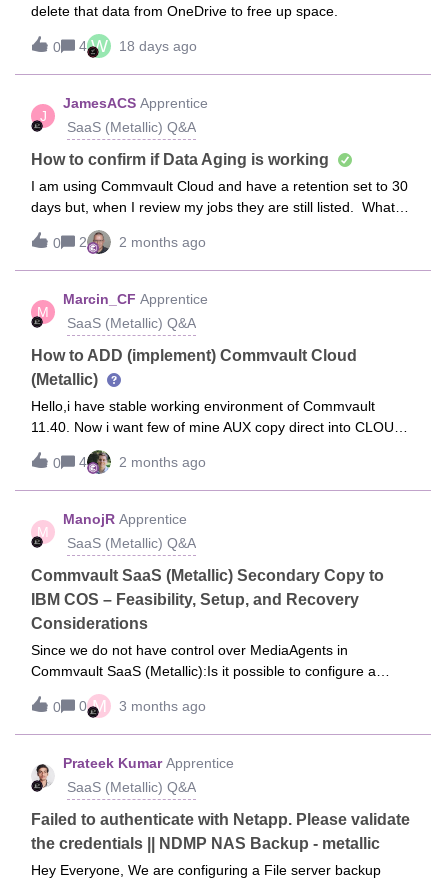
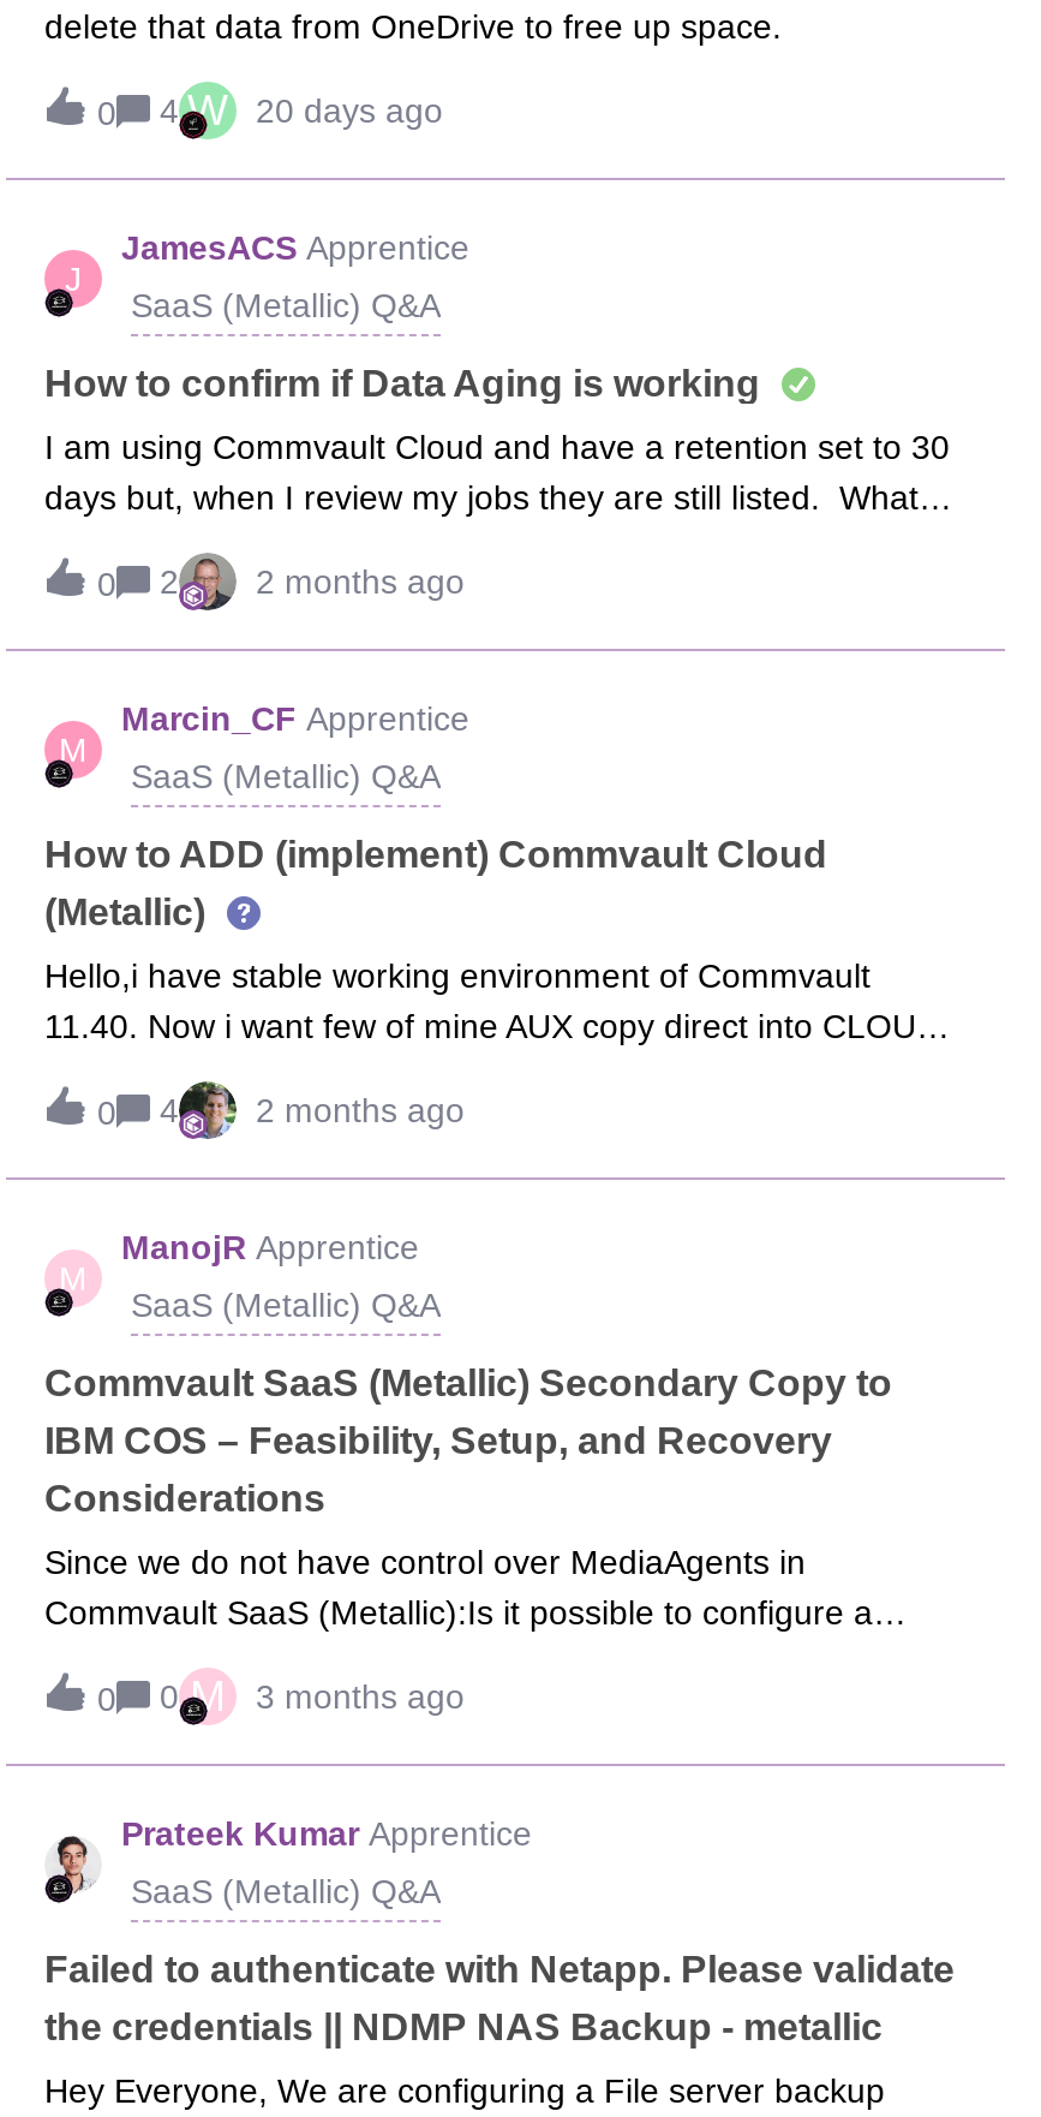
- 18 days ago
+ 20 days ago
